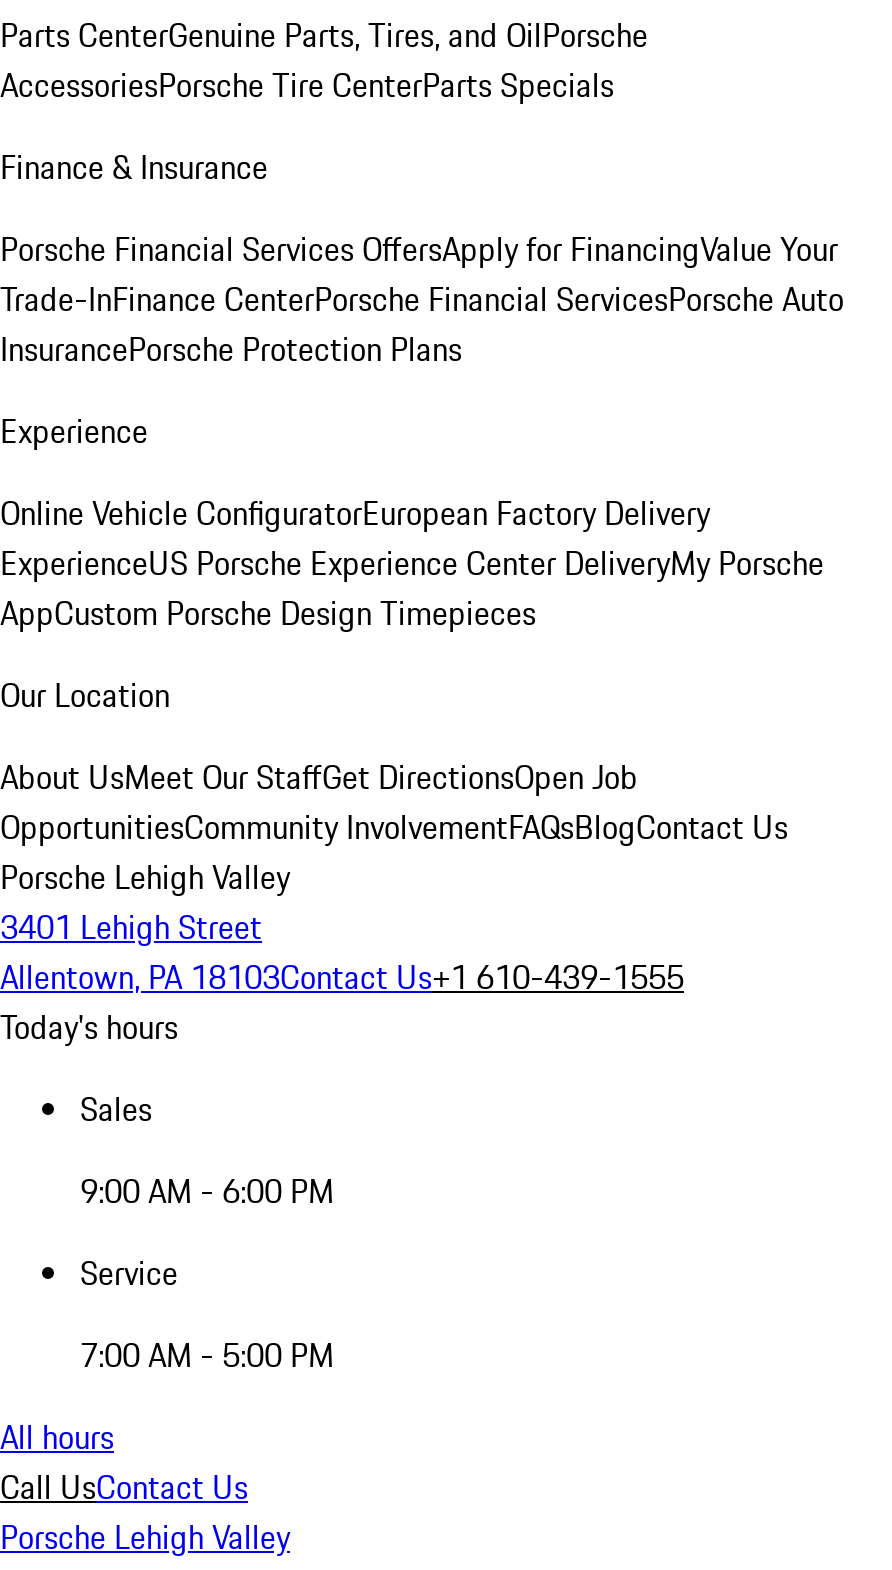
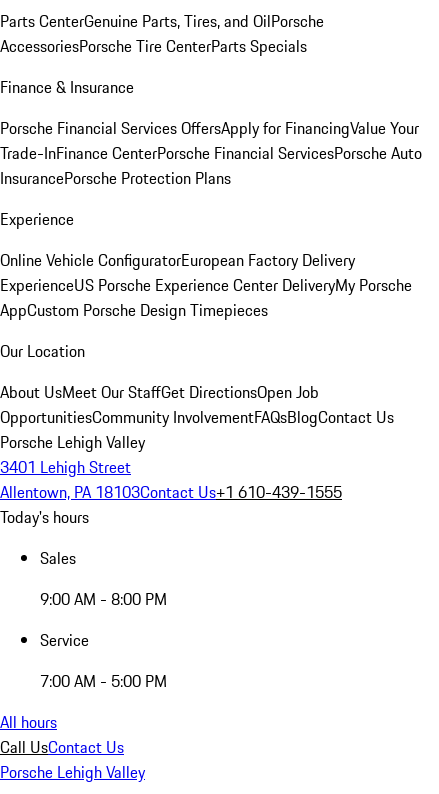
- 9:00 AM - 6:00 PM
+ 9:00 AM - 8:00 PM
